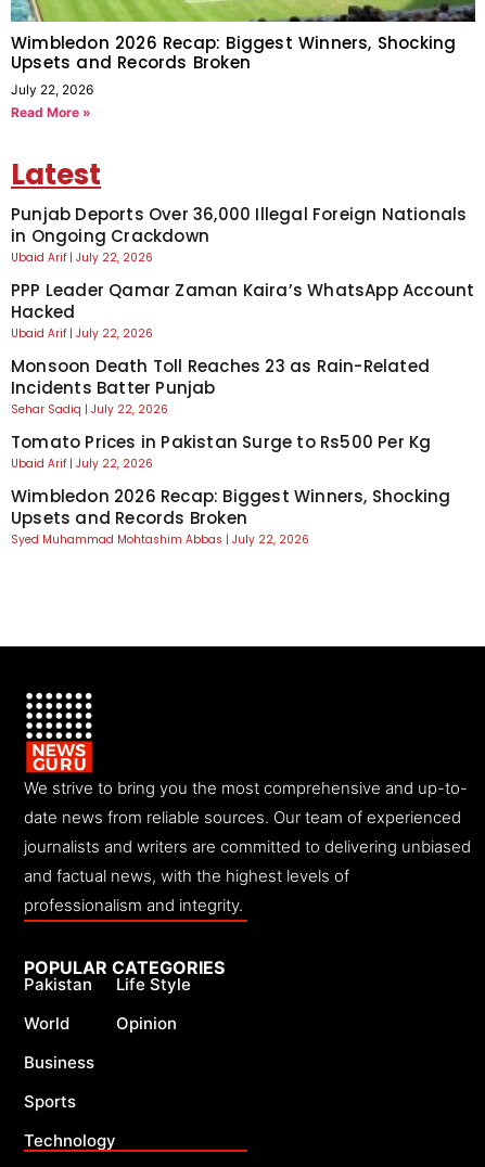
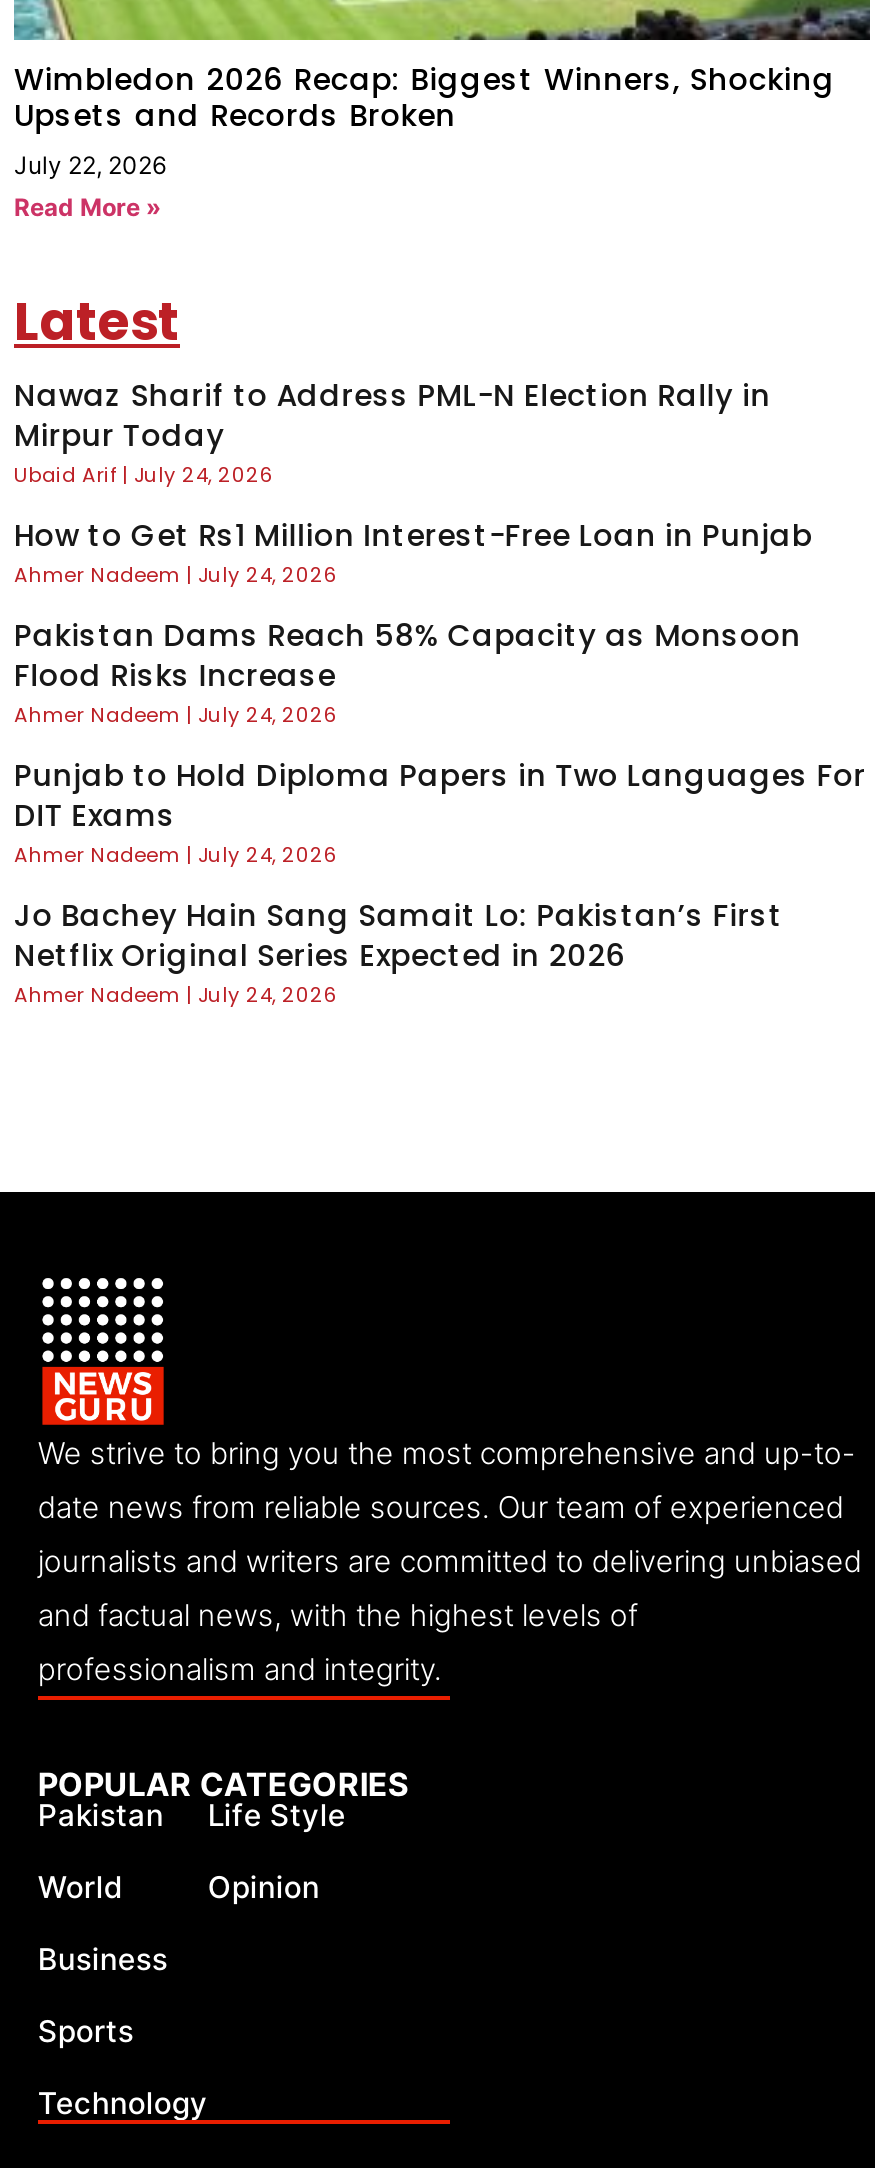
- Punjab Deports Over 36,000 Illegal Foreign Nationals
- in Ongoing Crackdown
- Ubaid Arif July 22, 2026
+ Nawaz Sharif to Address PML-N Election Rally in
+ Mirpur Today
+ Ubaid Arif July 24, 2026

- PPP Leader Qamar Zaman Kaira’s WhatsApp Account
- Hacked
- Ubaid Arif July 22, 2026
+ How to Get Rs1 Million Interest-Free Loan in Punjab
+ Ahmer Nadeem July 24, 2026

- Monsoon Death Toll Reaches 23 as Rain-Related
- Incidents Batter Punjab
- Sehar Sadiq July 22, 2026
+ Pakistan Dams Reach 58% Capacity as Monsoon
+ Flood Risks Increase
+ Ahmer Nadeem July 24, 2026

- Tomato Prices in Pakistan Surge to Rs500 Per Kg
- Ubaid Arif July 22, 2026
+ Punjab to Hold Diploma Papers in Two Languages For
+ DIT Exams
+ Ahmer Nadeem July 24, 2026

- Wimbledon 2026 Recap: Biggest Winners, Shocking
- Upsets and Records Broken
- Syed Muhammad Mohtashim Abbas July 22, 2026
+ Jo Bachey Hain Sang Samait Lo: Pakistan’s First
+ Netflix Original Series Expected in 2026
+ Ahmer Nadeem July 24, 2026
